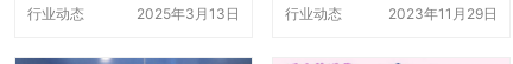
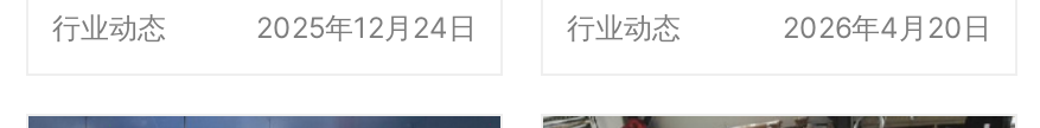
- 2025年3月13日
+ 2025年12月24日

- 2023年11月29日
+ 2026年4月20日
